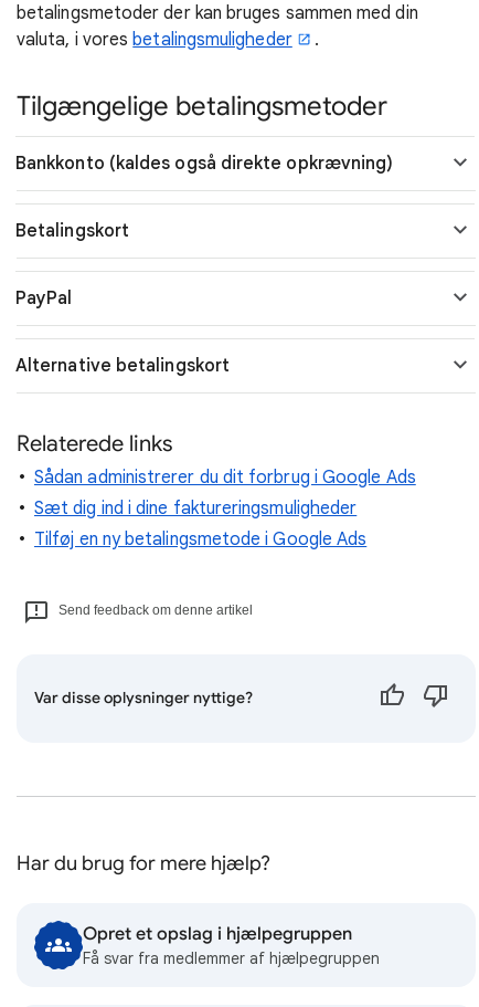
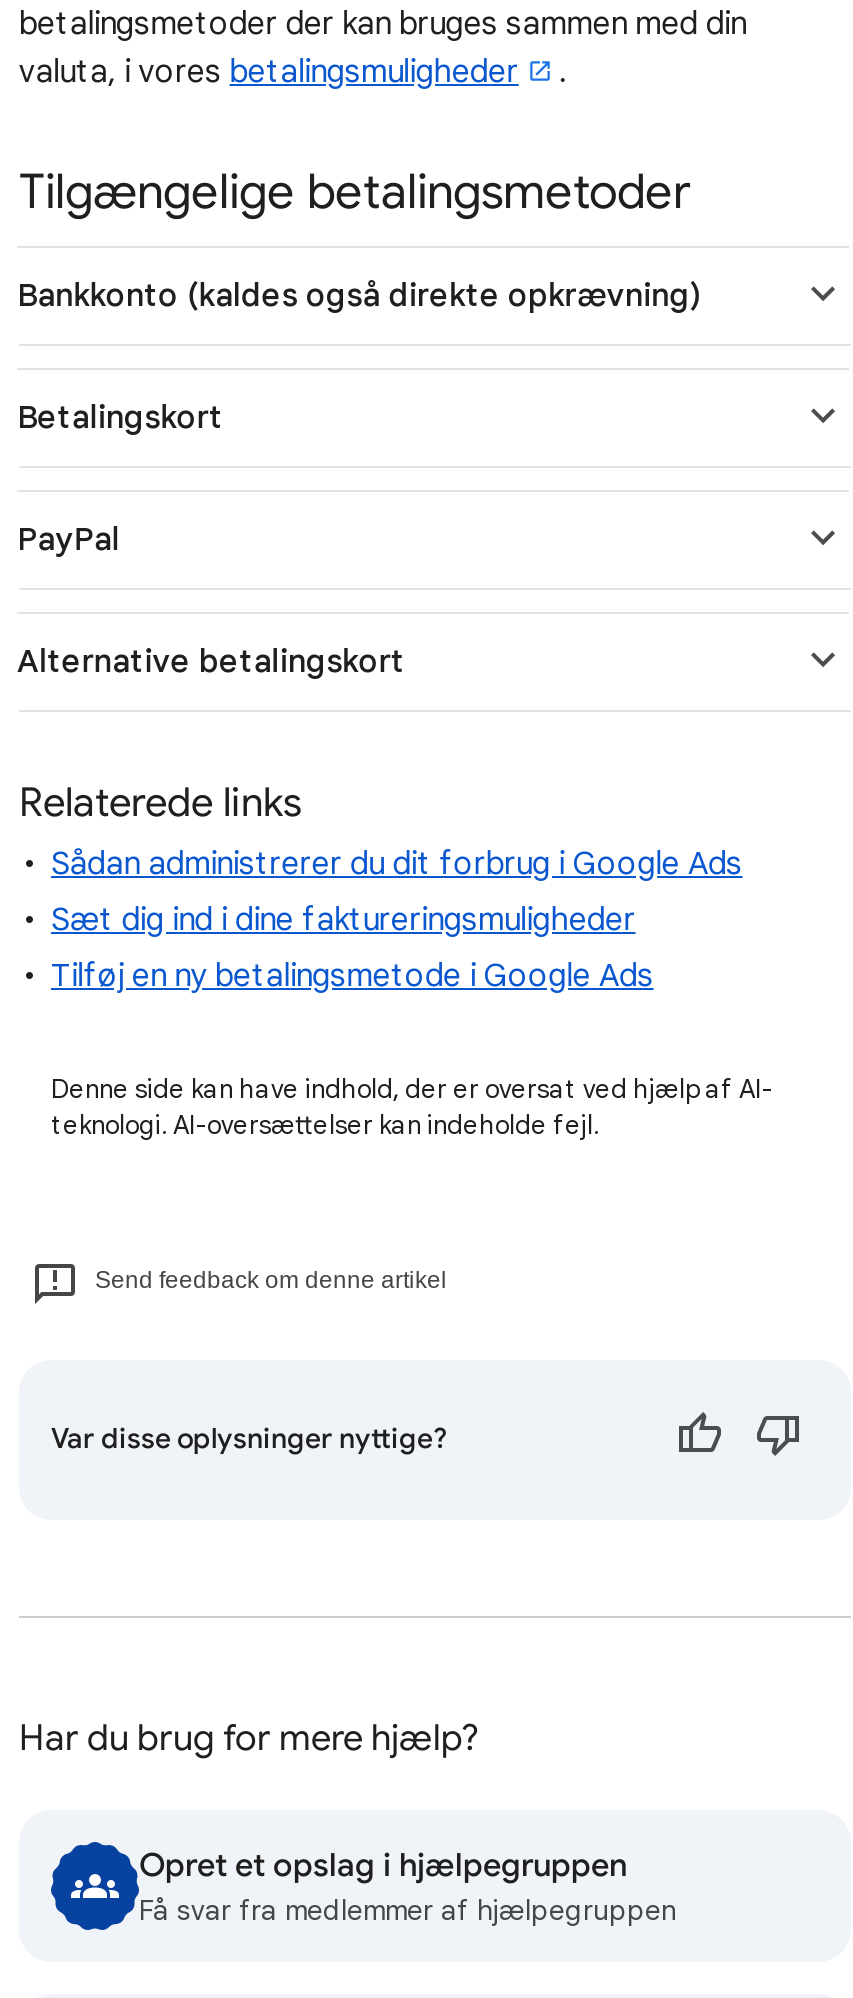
+ Denne side kan have indhold, der er oversat ved hjælp af AI-
+ teknologi. AI-oversættelser kan indeholde fejl.
